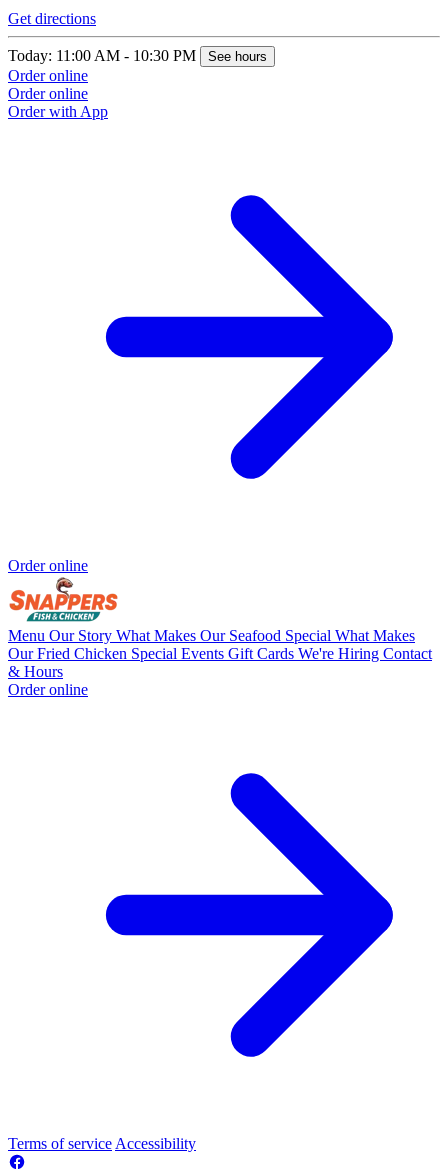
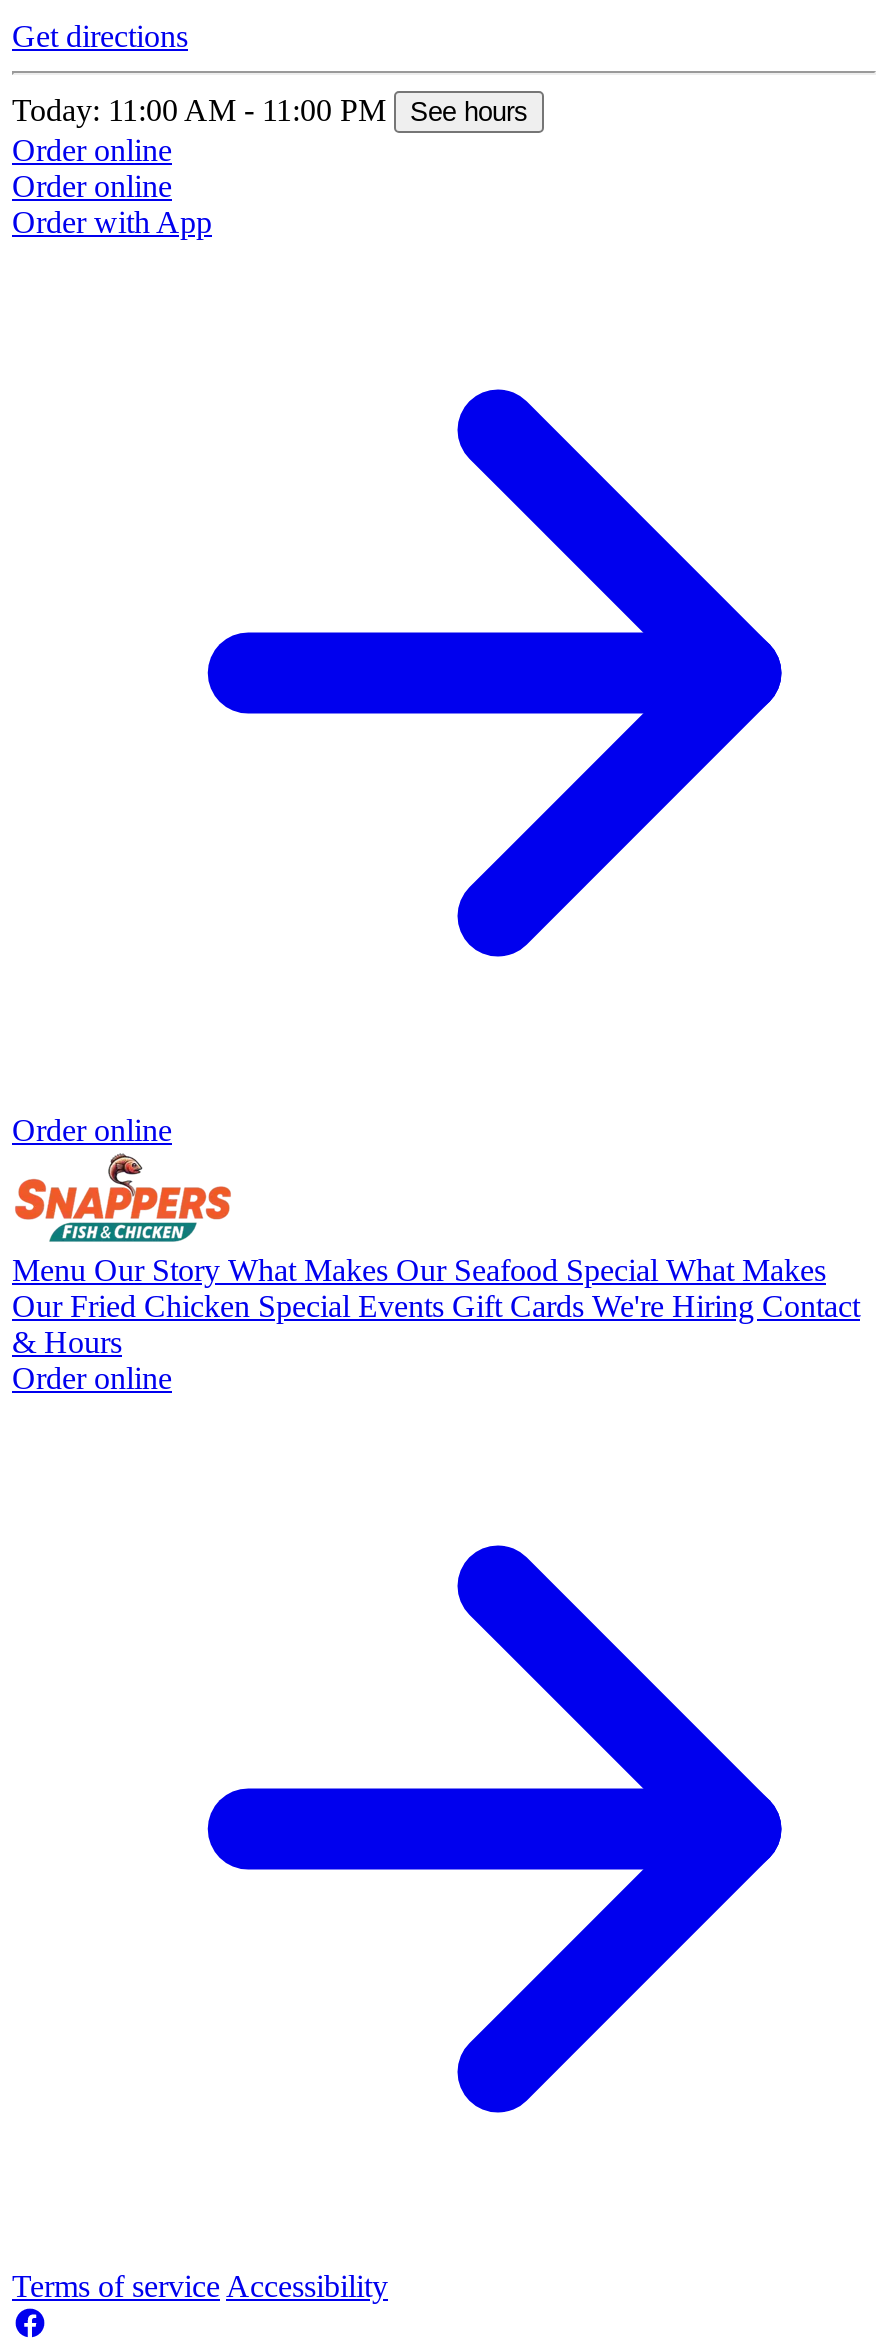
- Today: 11:00 AM - 10:30 PM See hours
+ Today: 11:00 AM - 11:00 PM See hours
